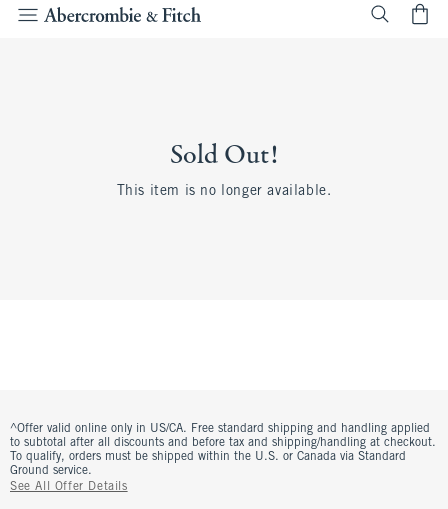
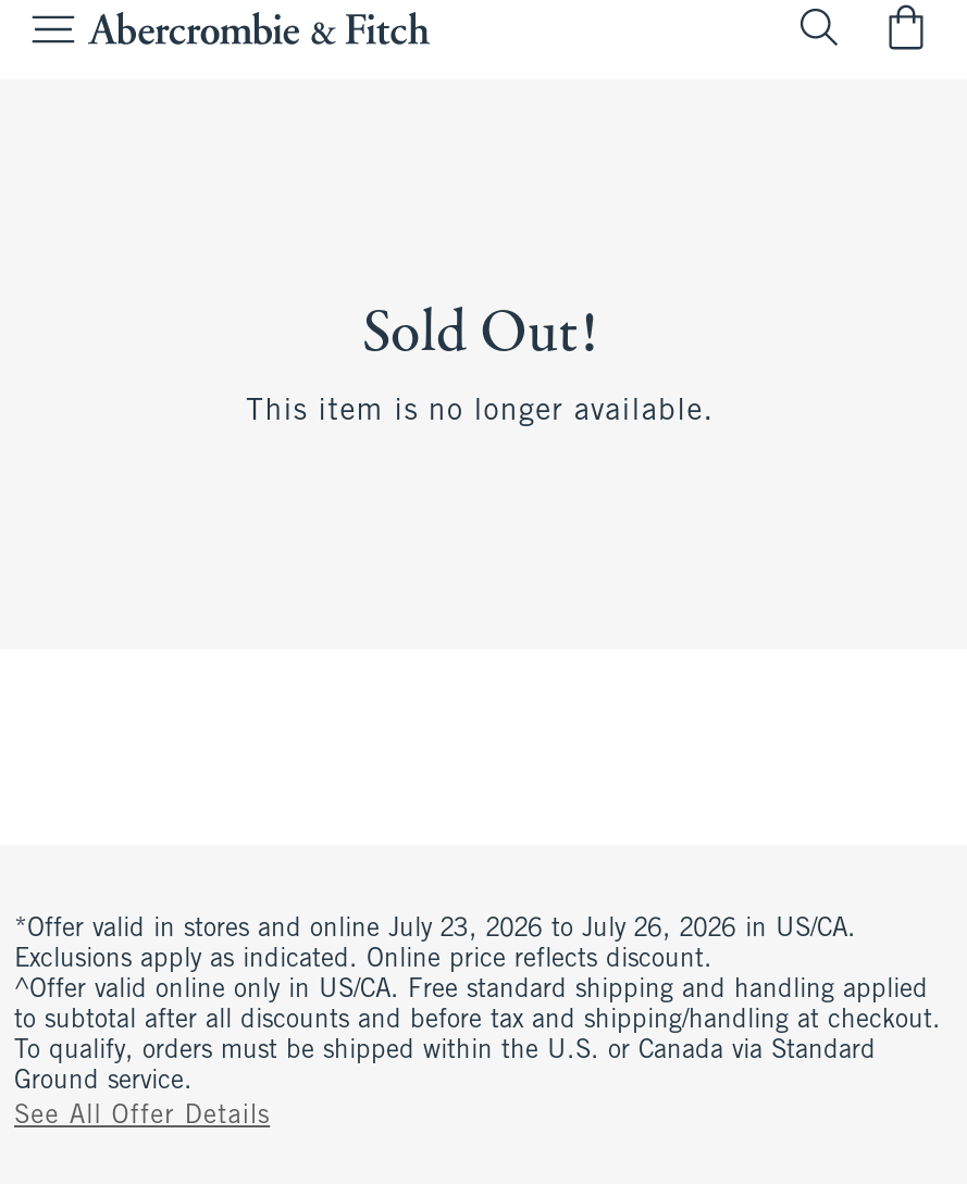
+ *Offer valid in stores and online July 23, 2026 to July 26, 2026 in US/CA.
+ Exclusions apply as indicated. Online price reflects discount.
